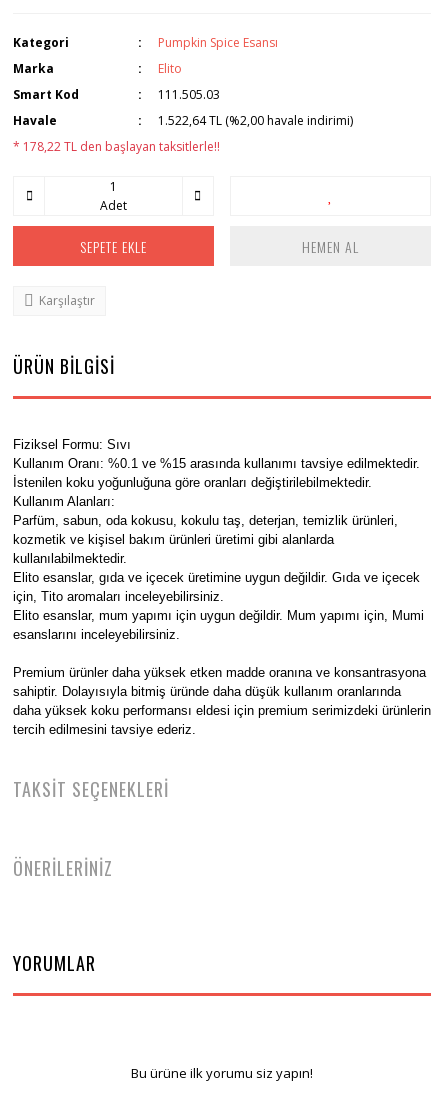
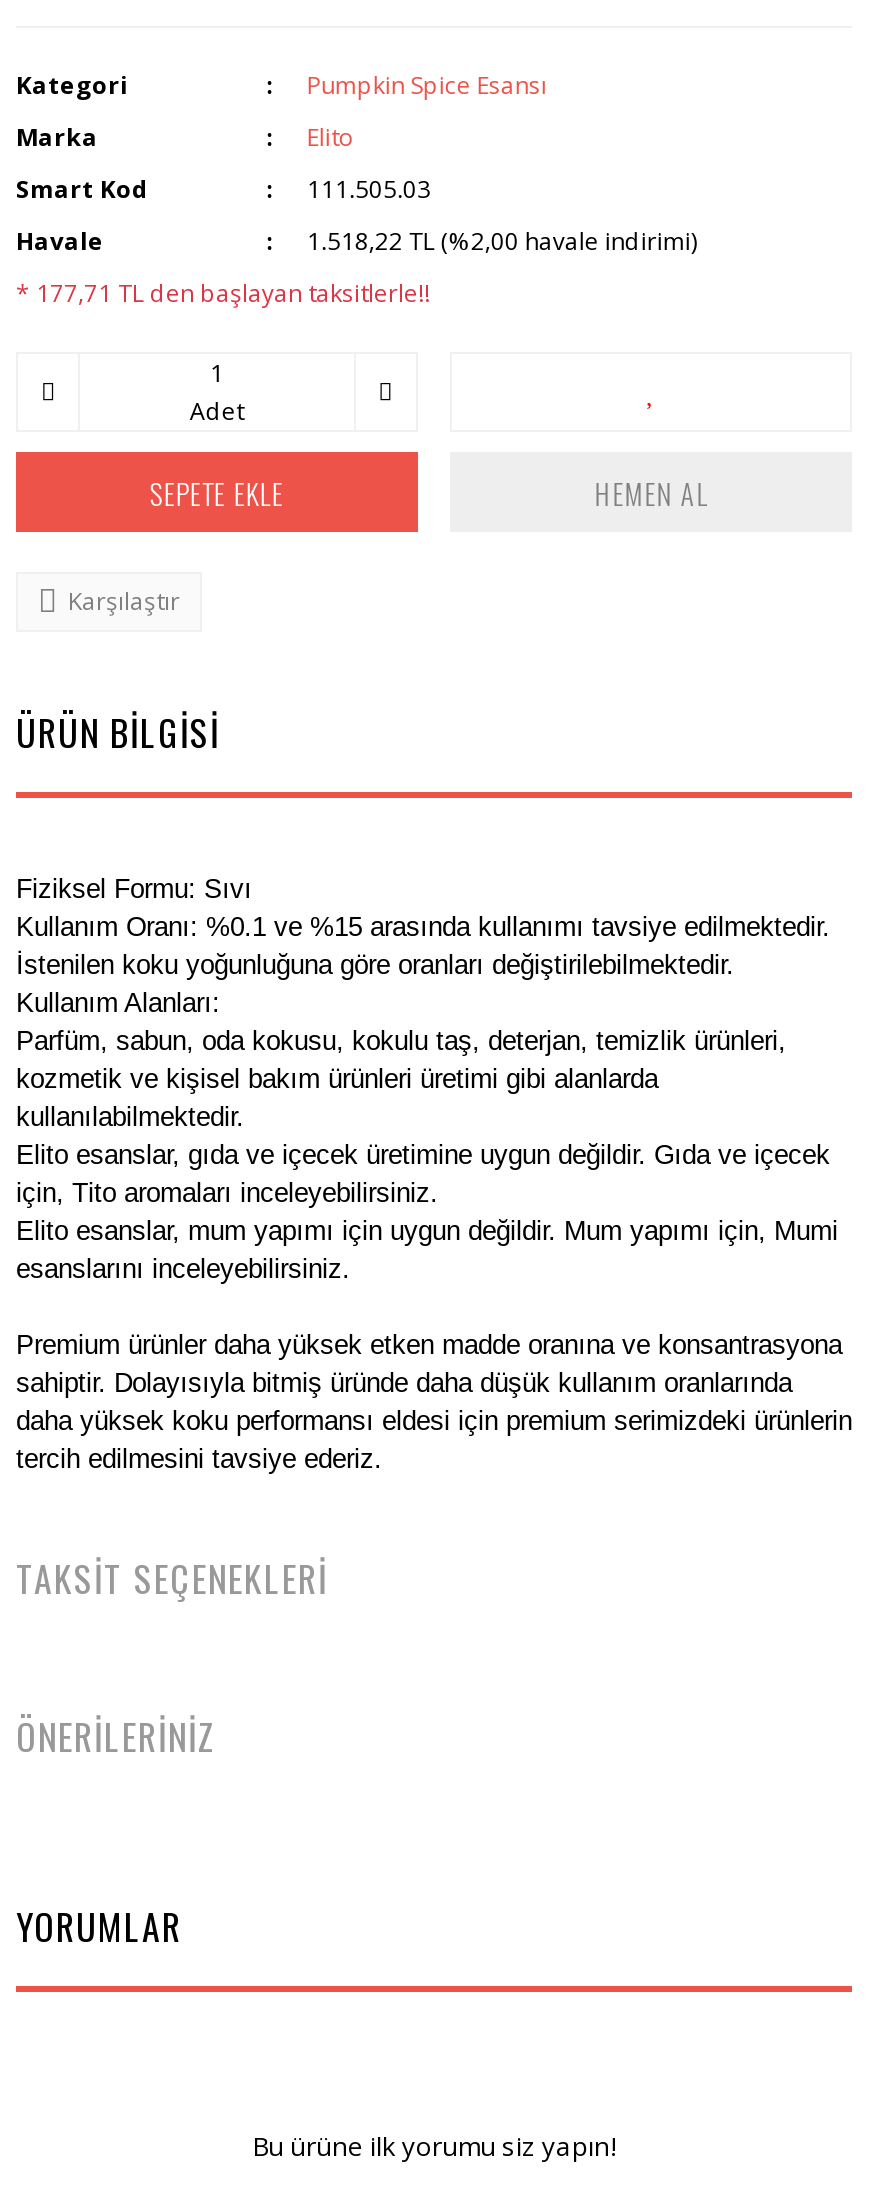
- 1.522,64 TL (%2,00 havale indirimi)
+ 1.518,22 TL (%2,00 havale indirimi)

- * 178,22 TL den başlayan taksitlerle!!
+ * 177,71 TL den başlayan taksitlerle!!
